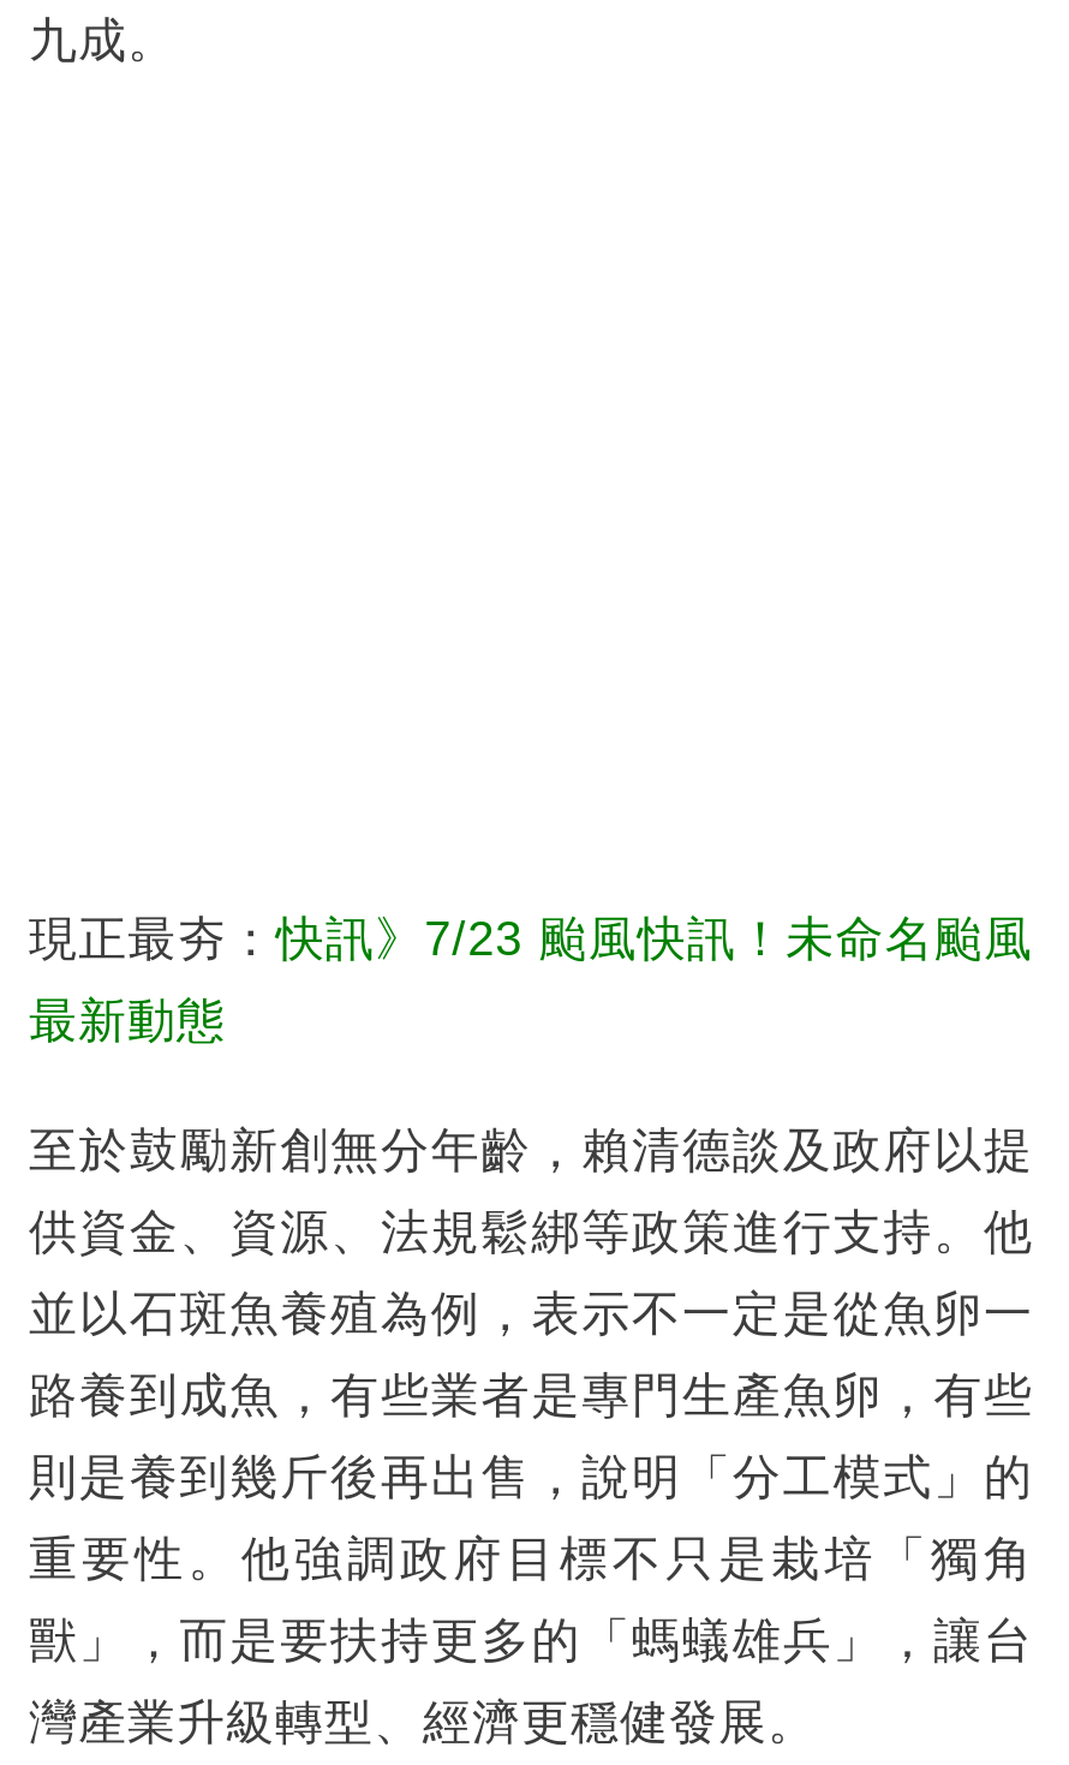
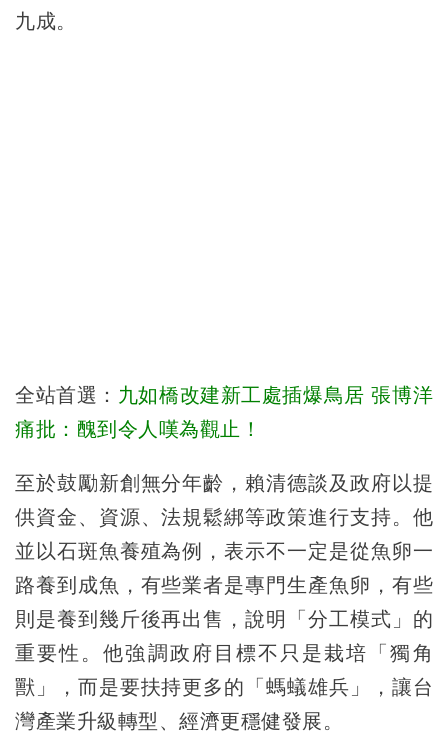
- 現正最夯：快訊》7/23 颱風快訊！未命名颱風
+ 全站首選：九如橋改建新工處插爆鳥居 張博洋

- 最新動態
+ 痛批：醜到令人嘆為觀止！
